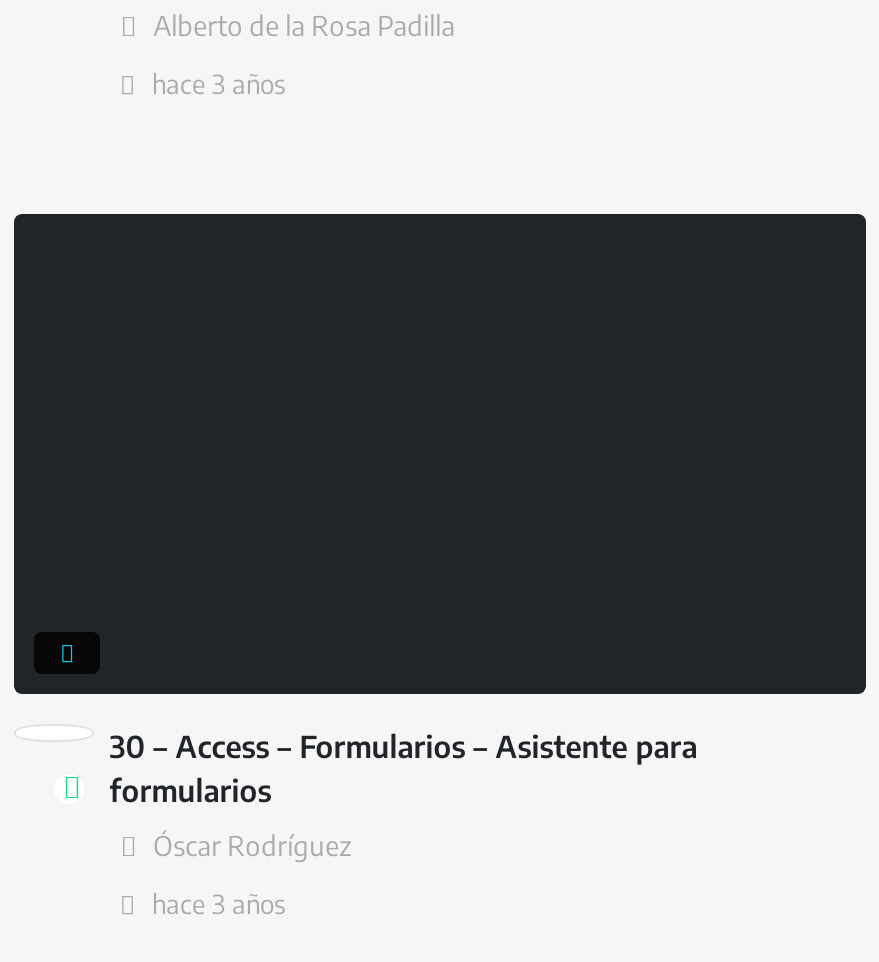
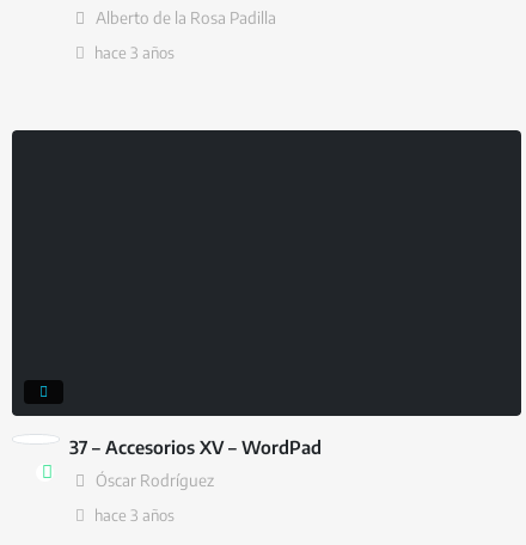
- 30 – Access – Formularios – Asistente para
- formularios
+ 37 – Accesorios XV – WordPad
